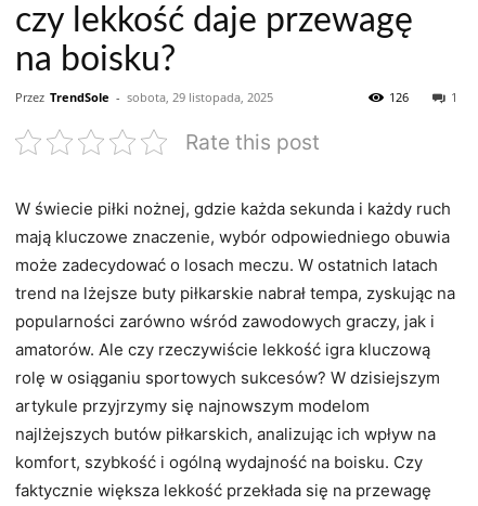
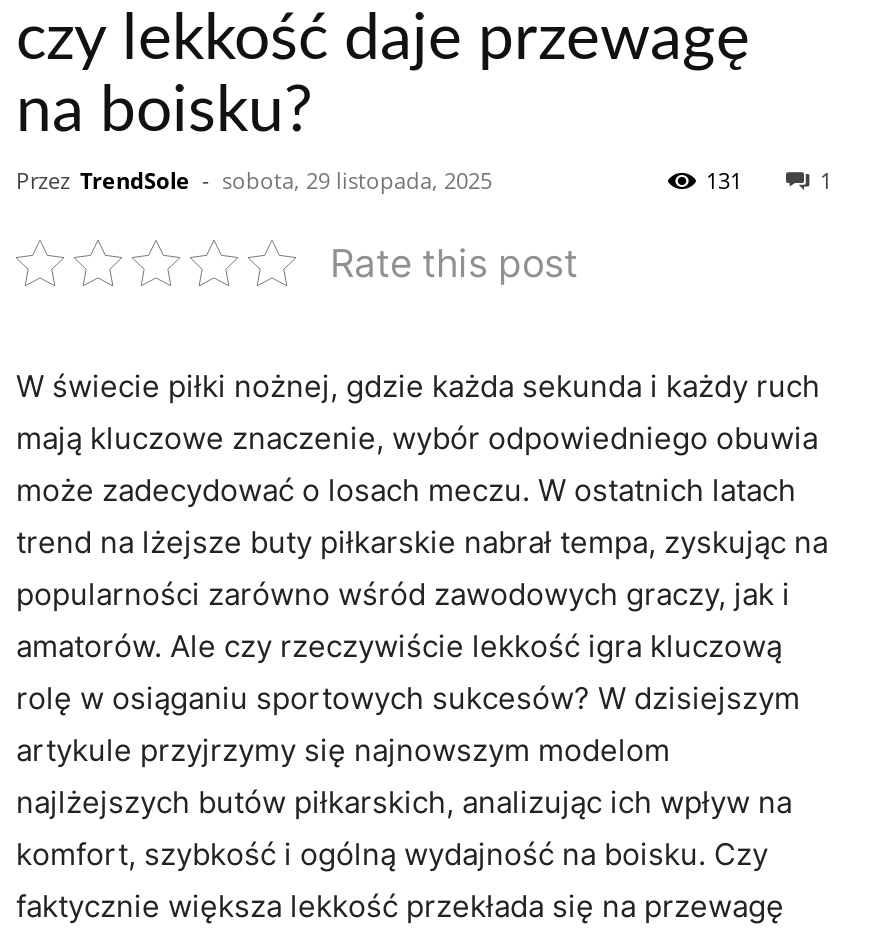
- 126
+ 131
